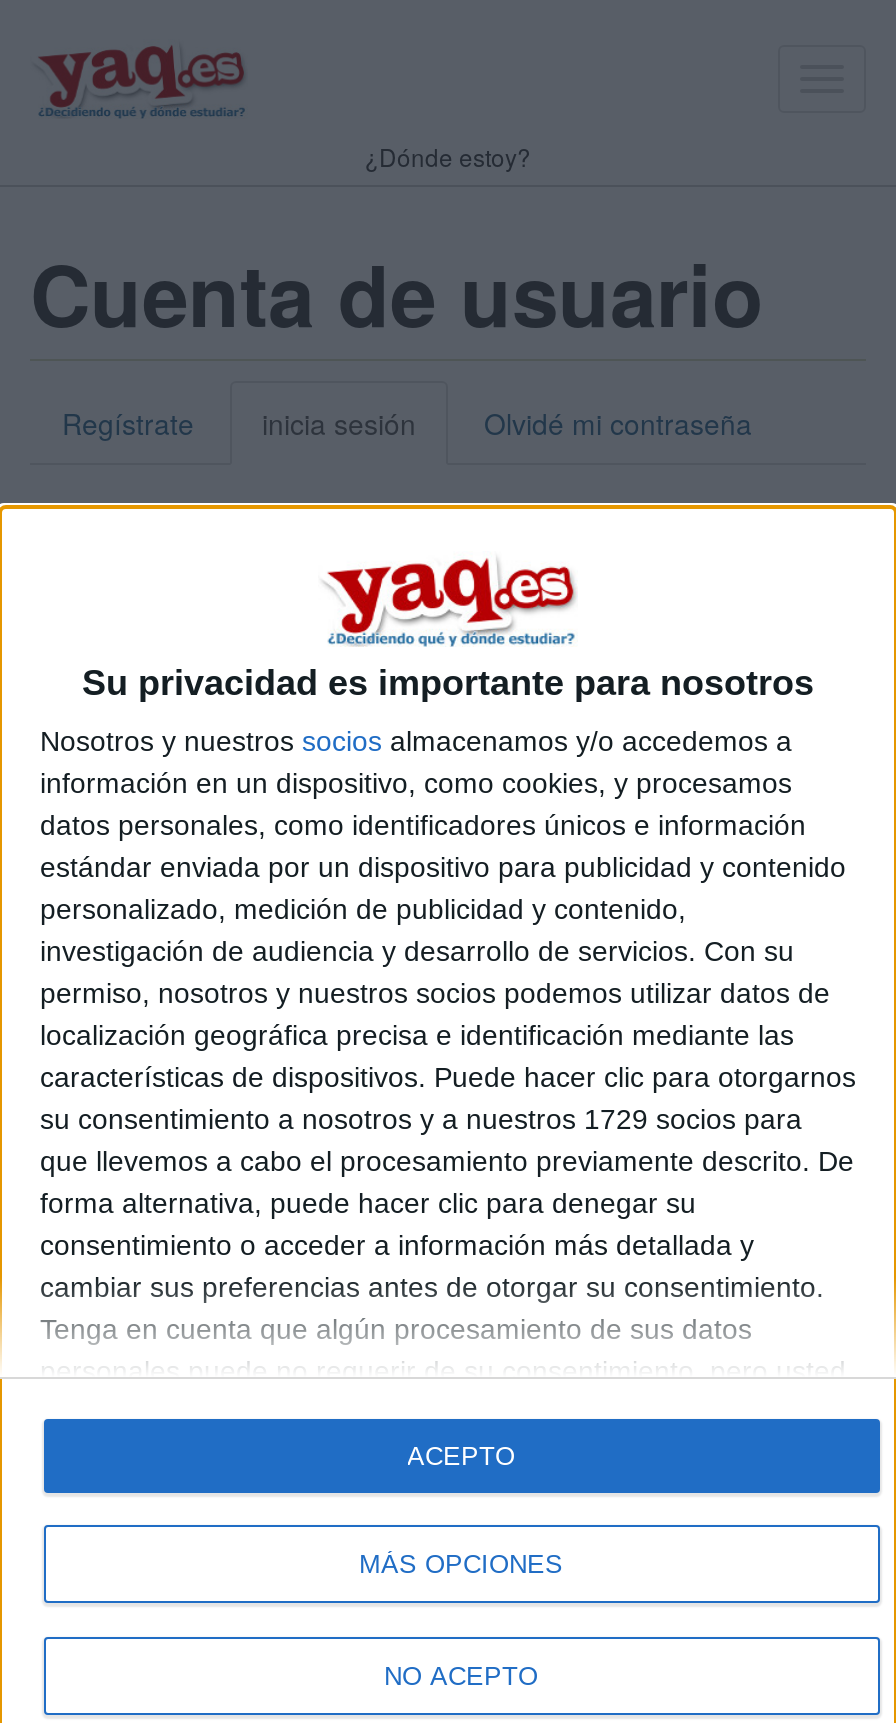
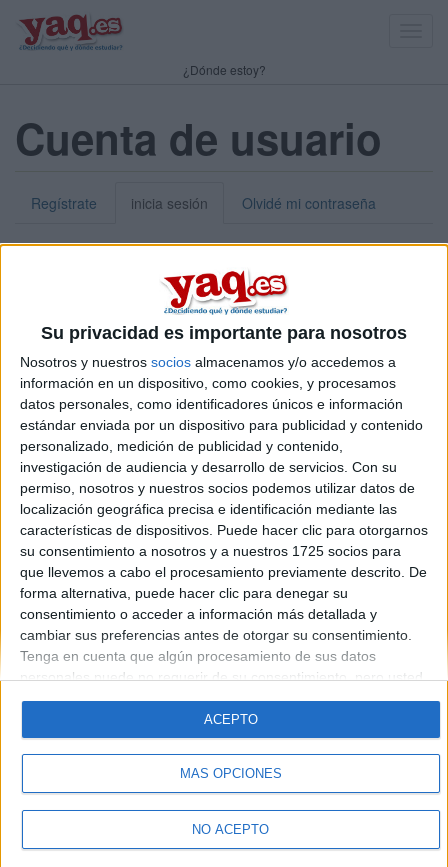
- su consentimiento a nosotros y a nuestros 1729 socios para
+ su consentimiento a nosotros y a nuestros 1725 socios para
